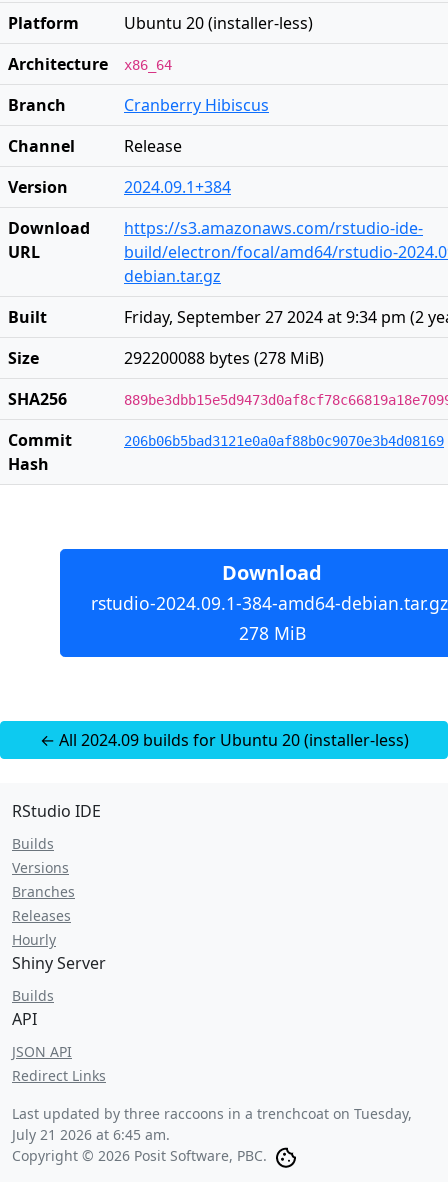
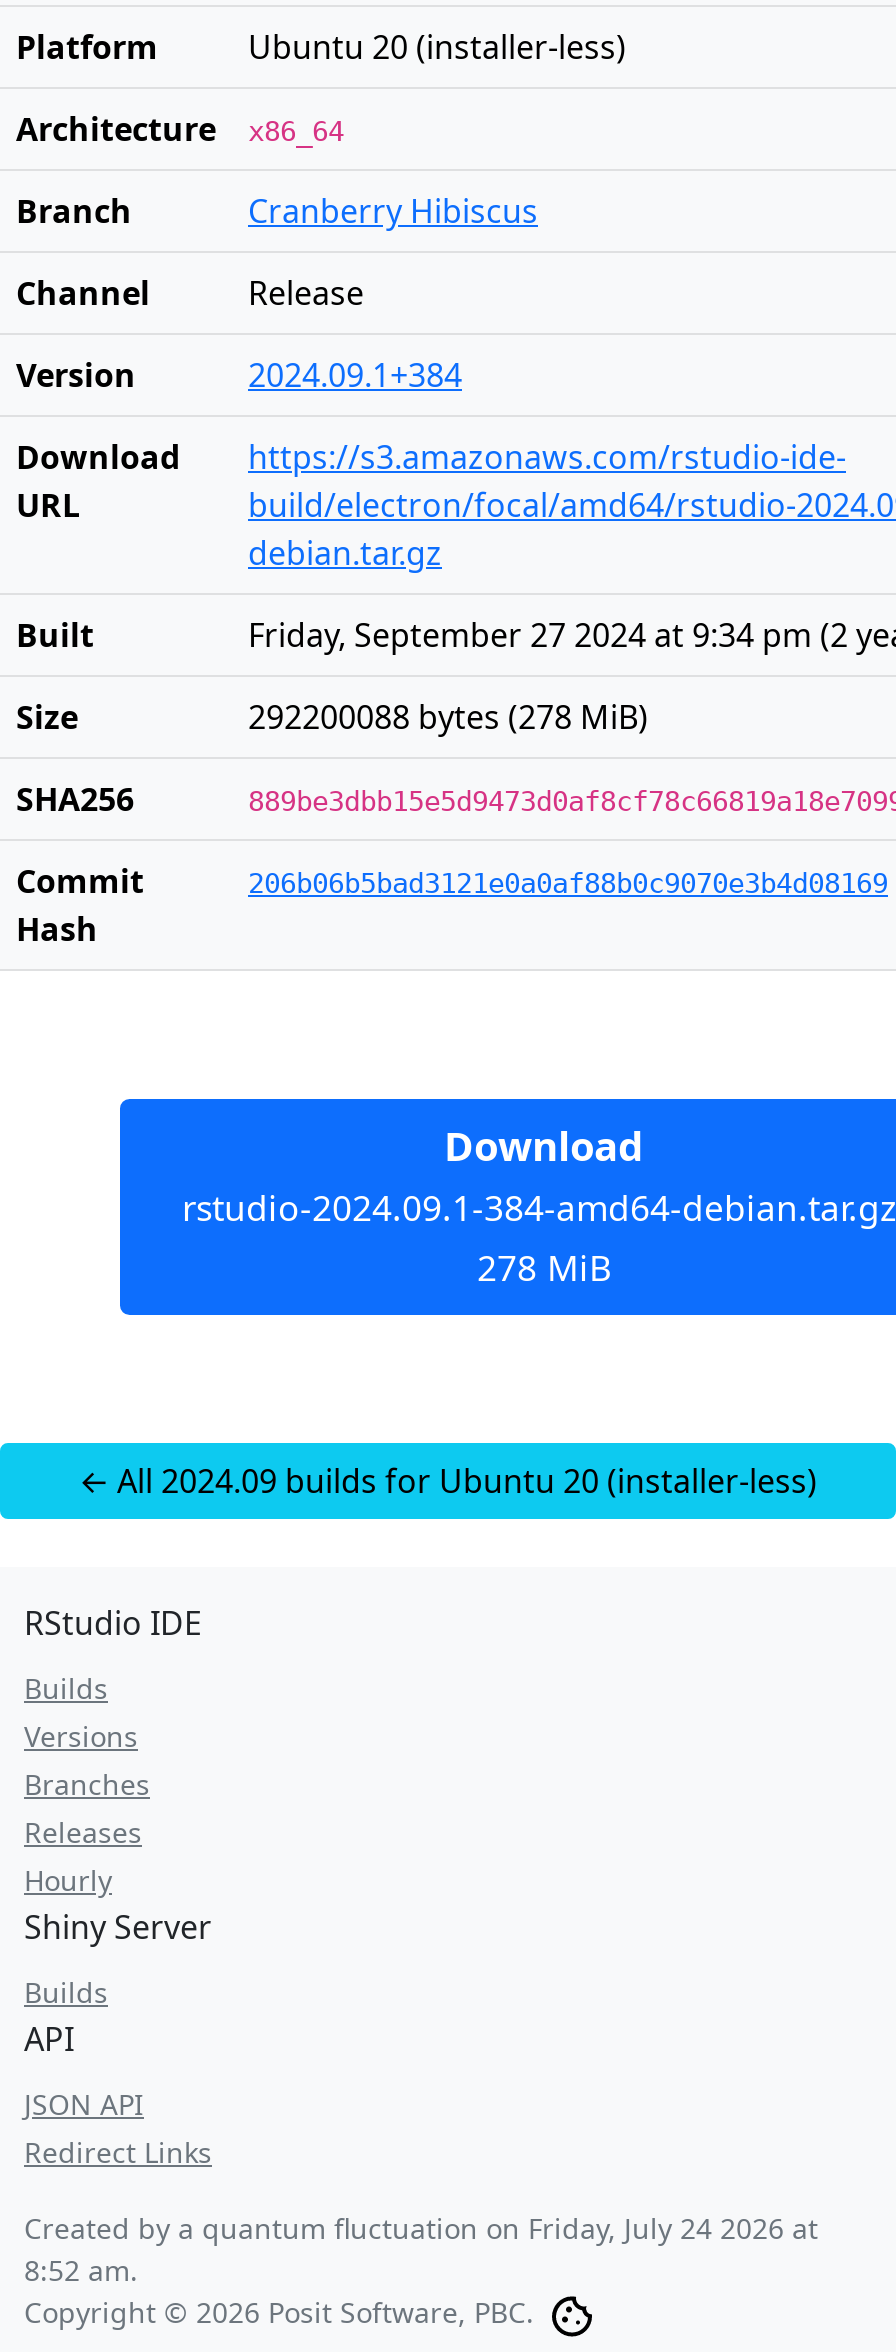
- Last updated by three raccoons in a trenchcoat on Tuesday,
- July 21 2026 at 6:45 am.
+ Created by a quantum fluctuation on Friday, July 24 2026 at
+ 8:52 am.
